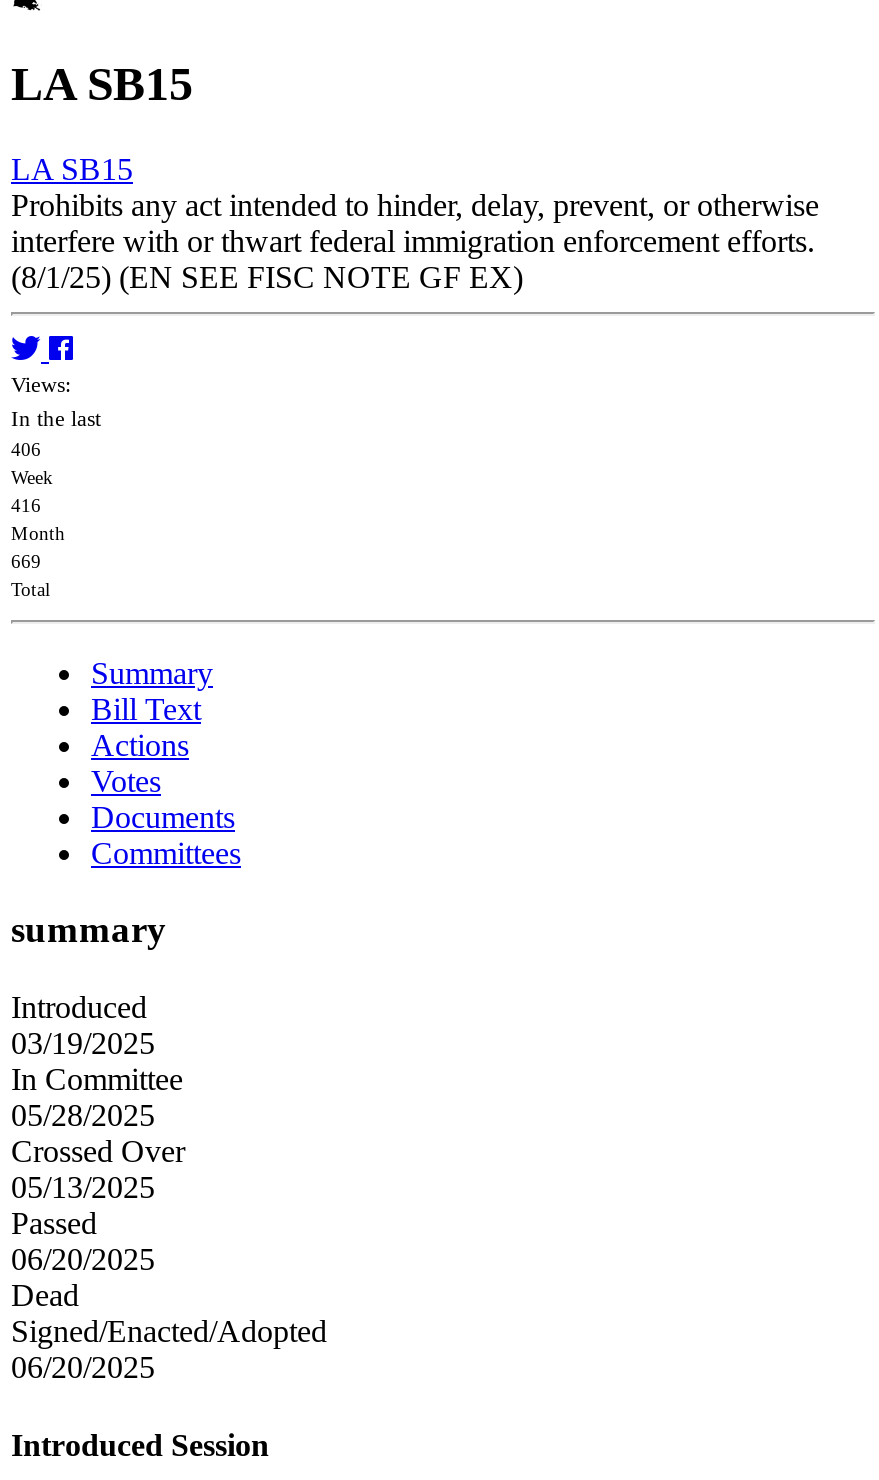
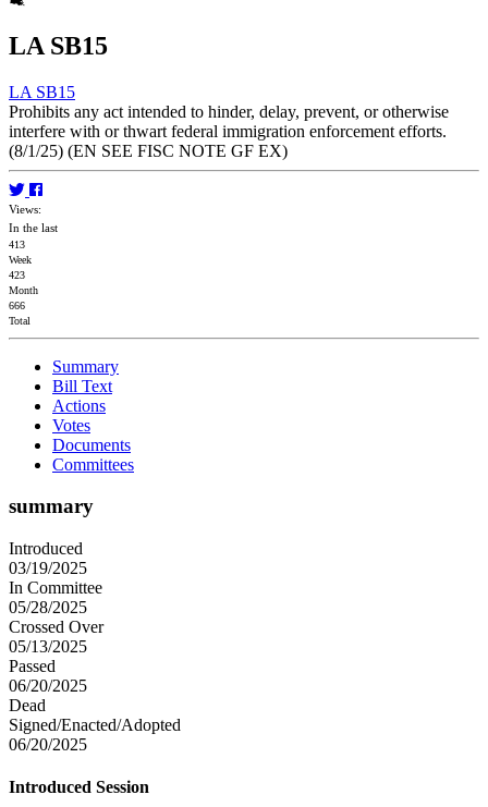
- 406
+ 413

- 416
+ 423

- 669
+ 666
